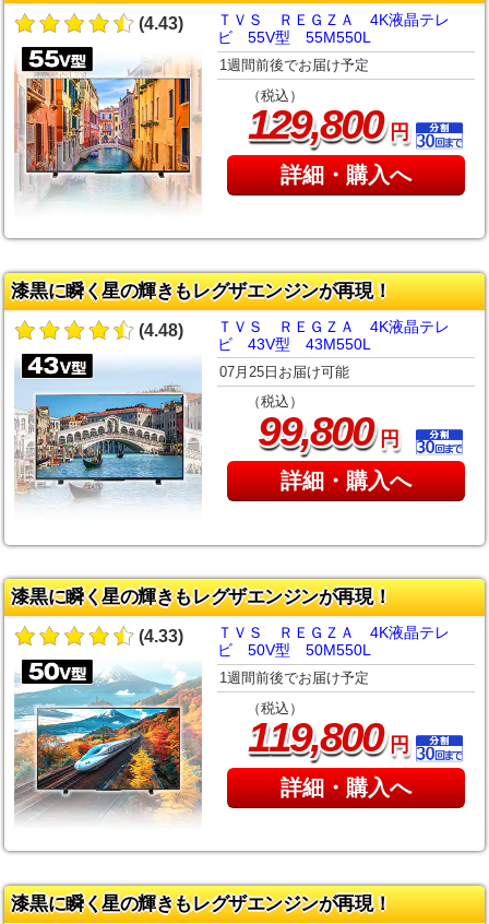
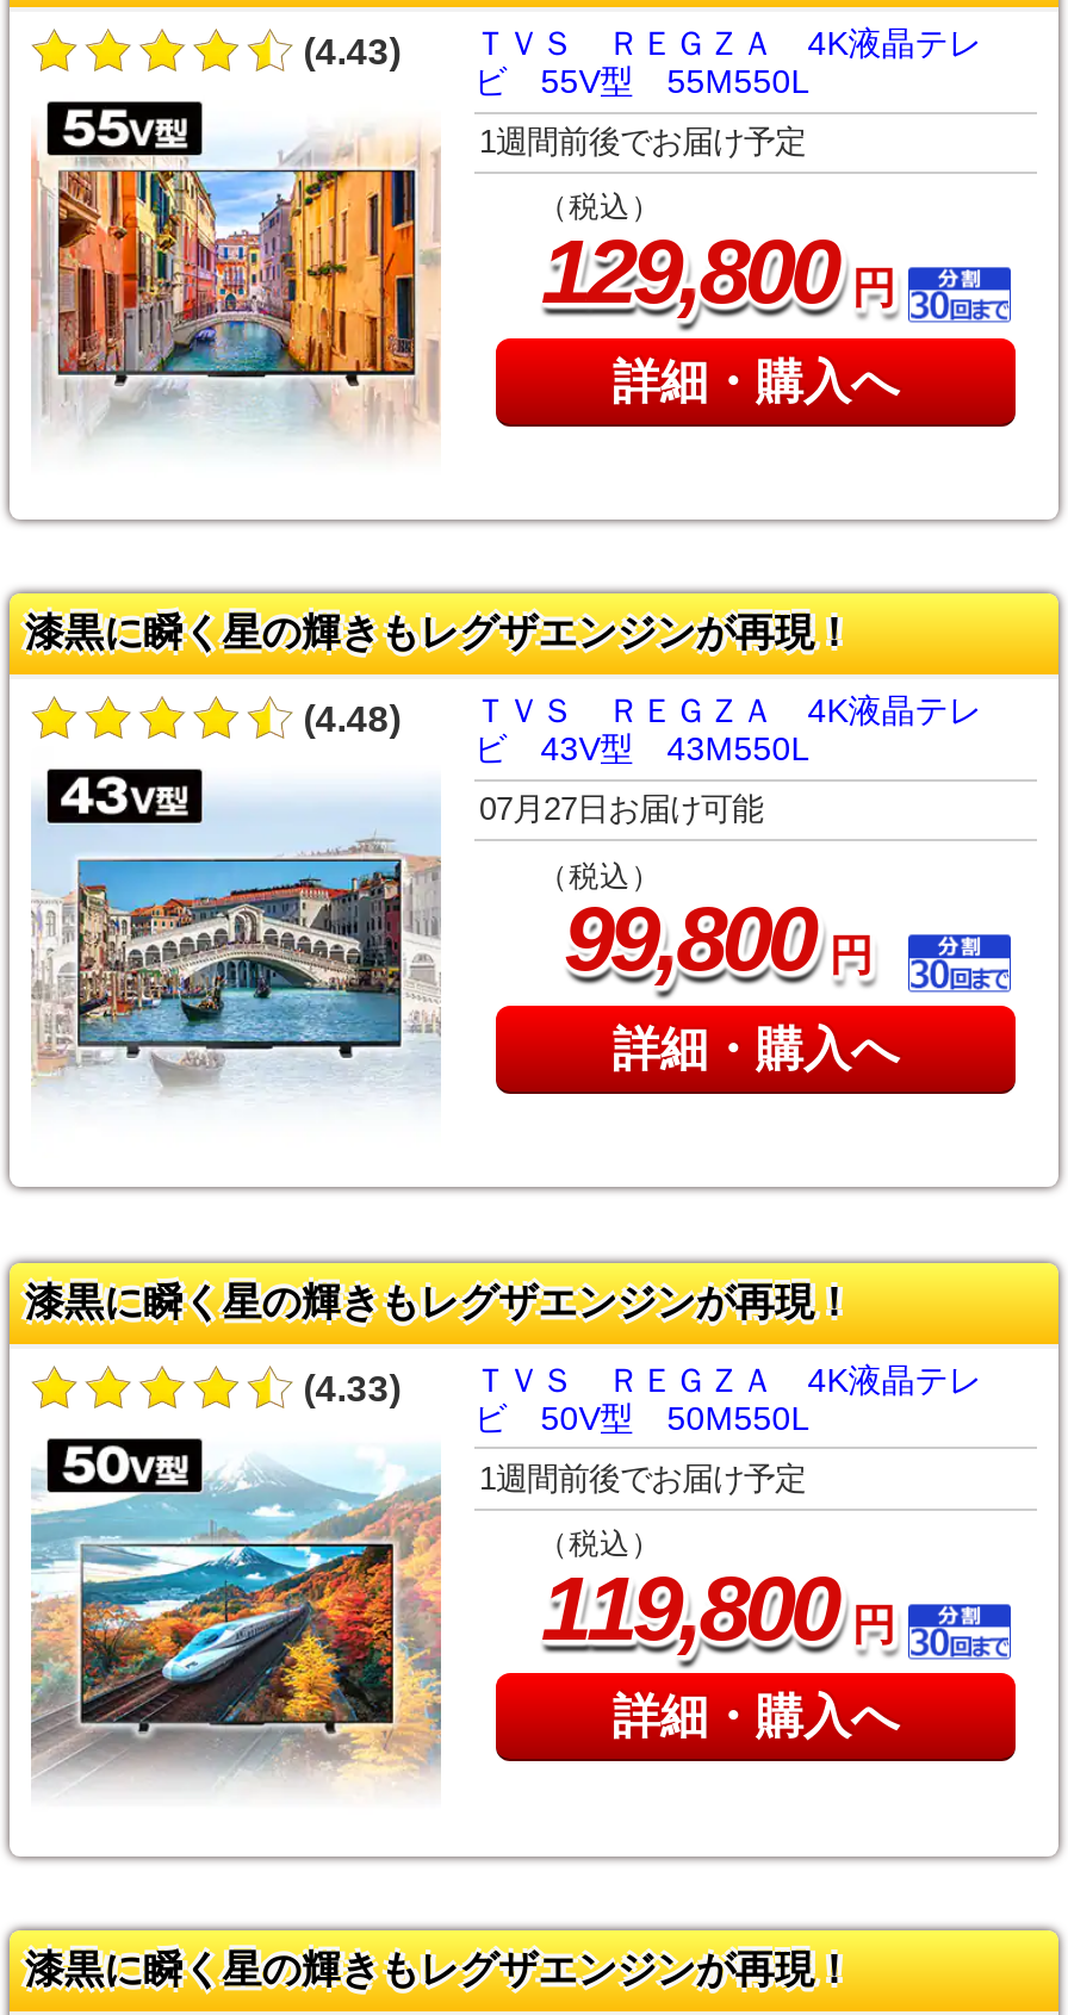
- 07月25日お届け可能
+ 07月27日お届け可能
